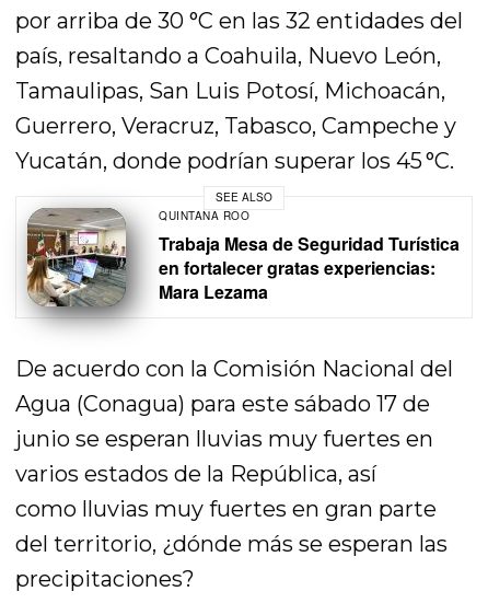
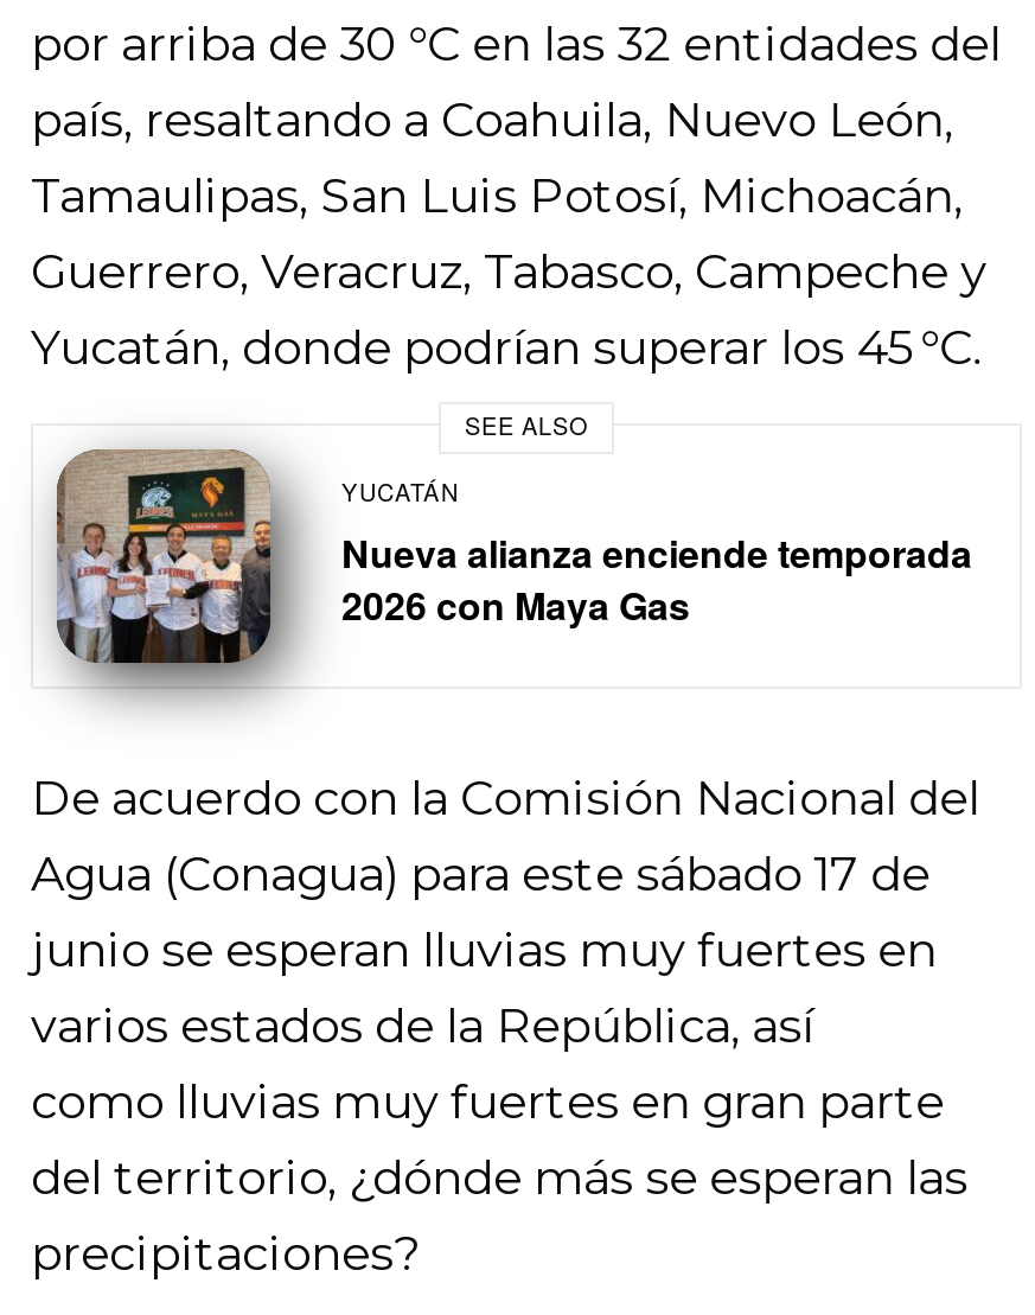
- [image]
- QUINTANA ROO
- Trabaja Mesa de Seguridad Turística
- en fortalecer gratas experiencias:
- Mara Lezama
+ [image]
+ YUCATÁN
+ Nueva alianza enciende temporada
+ 2026 con Maya Gas
